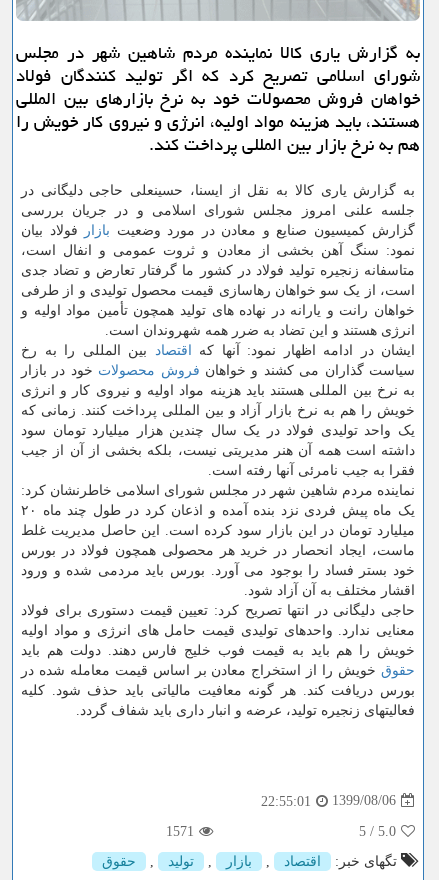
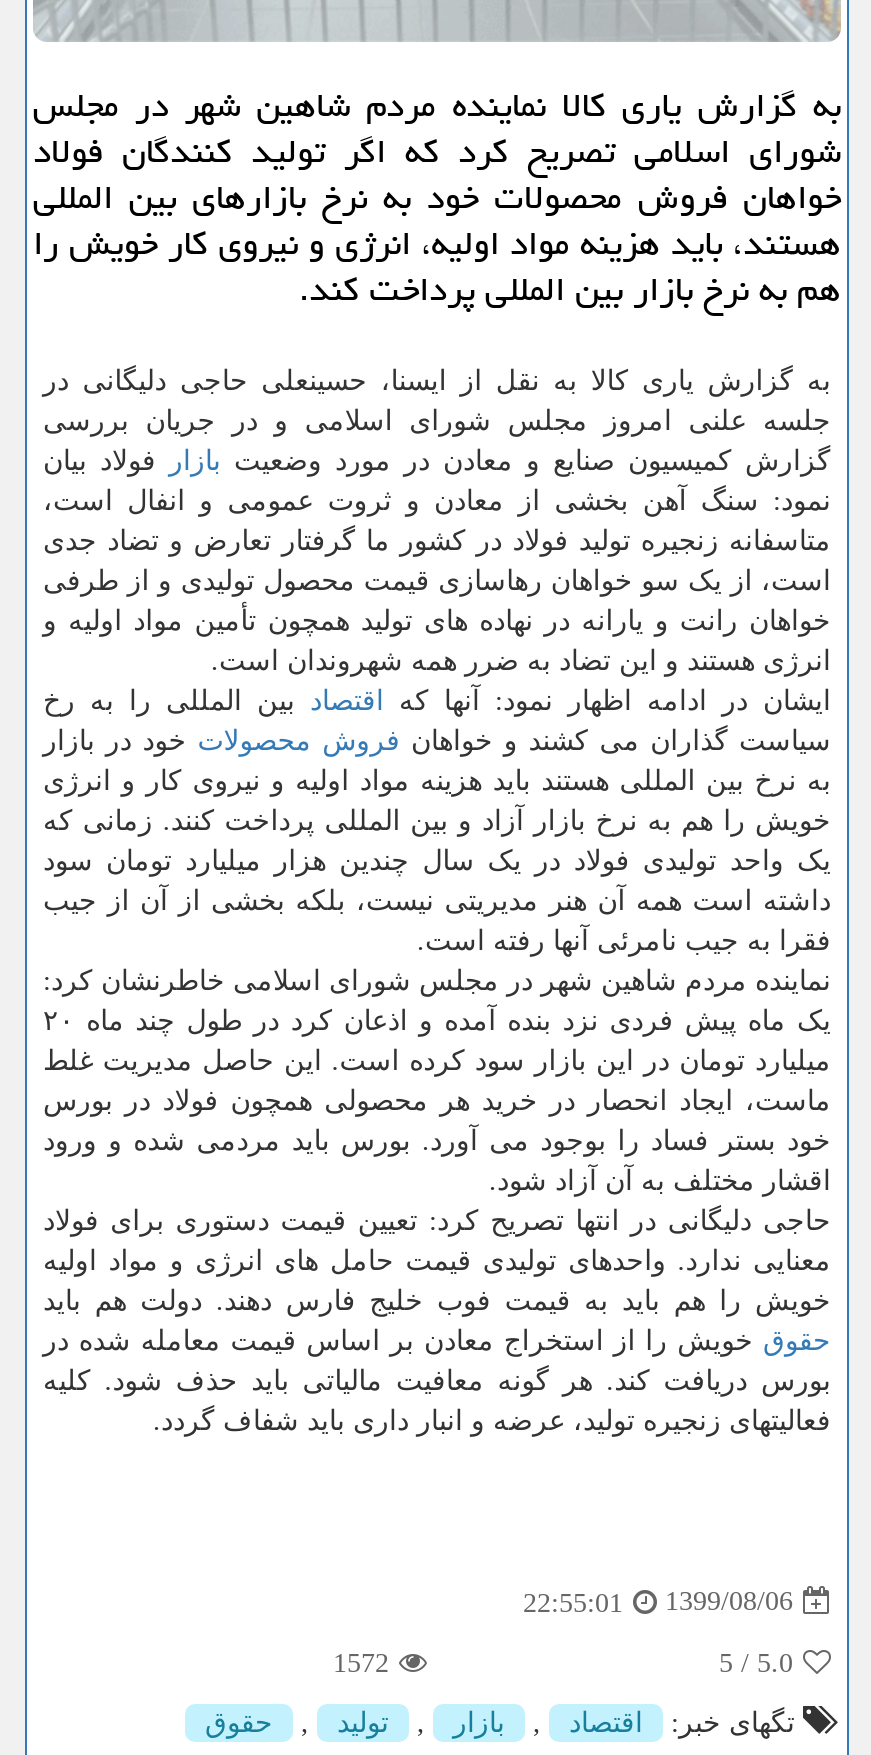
- 1571
+ 1572
